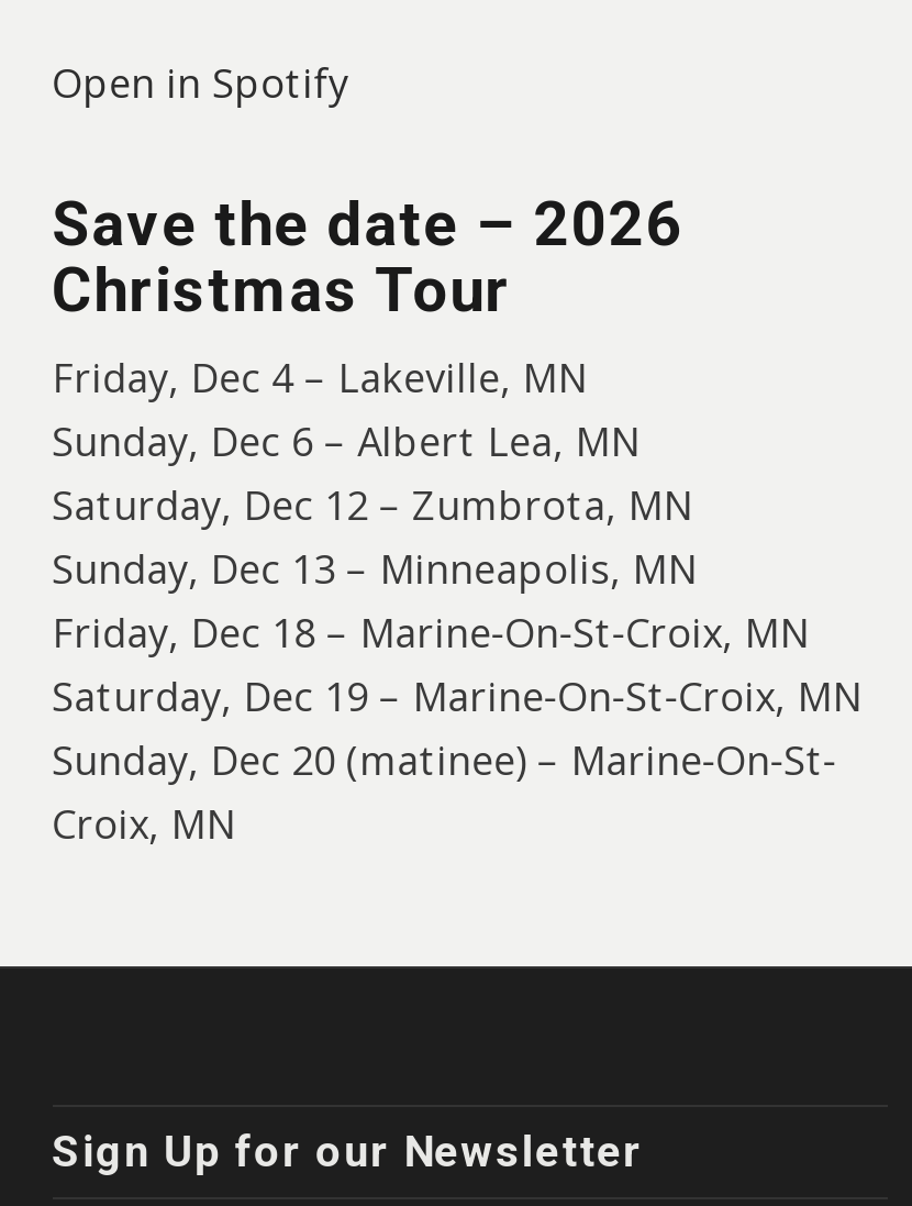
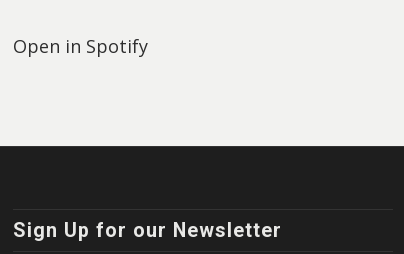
- Save the date – 2026
- Christmas Tour
- Friday, Dec 4 – Lakeville, MN
- Sunday, Dec 6 – Albert Lea, MN
- Saturday, Dec 12 – Zumbrota, MN
- Sunday, Dec 13 – Minneapolis, MN
- Friday, Dec 18 – Marine-On-St-Croix, MN
- Saturday, Dec 19 – Marine-On-St-Croix, MN
- Sunday, Dec 20 (matinee) – Marine-On-St-
- Croix, MN
